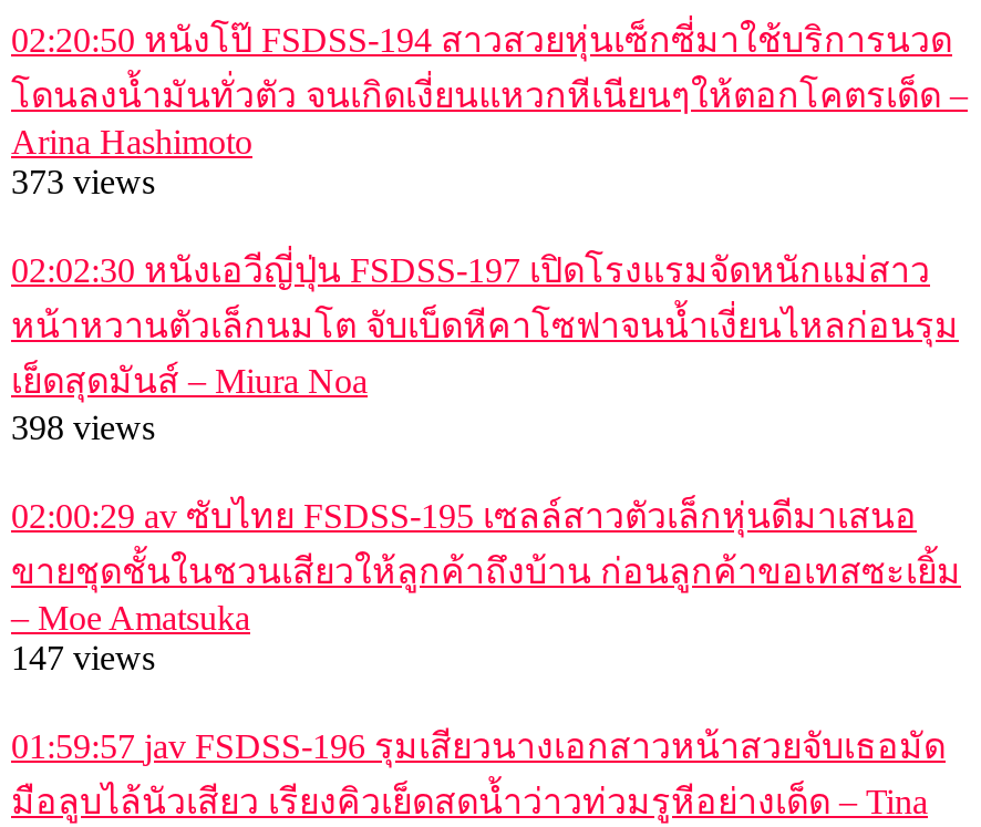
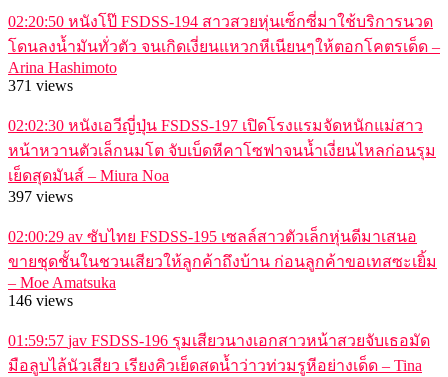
- 373 views
+ 371 views

- 398 views
+ 397 views

- 147 views
+ 146 views
